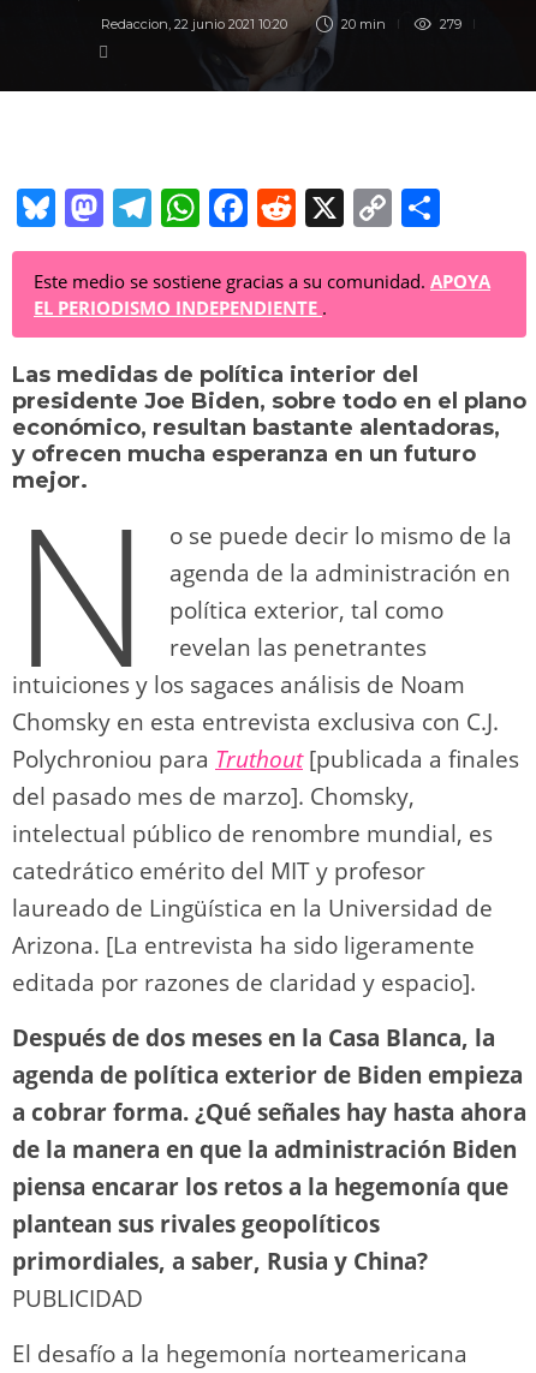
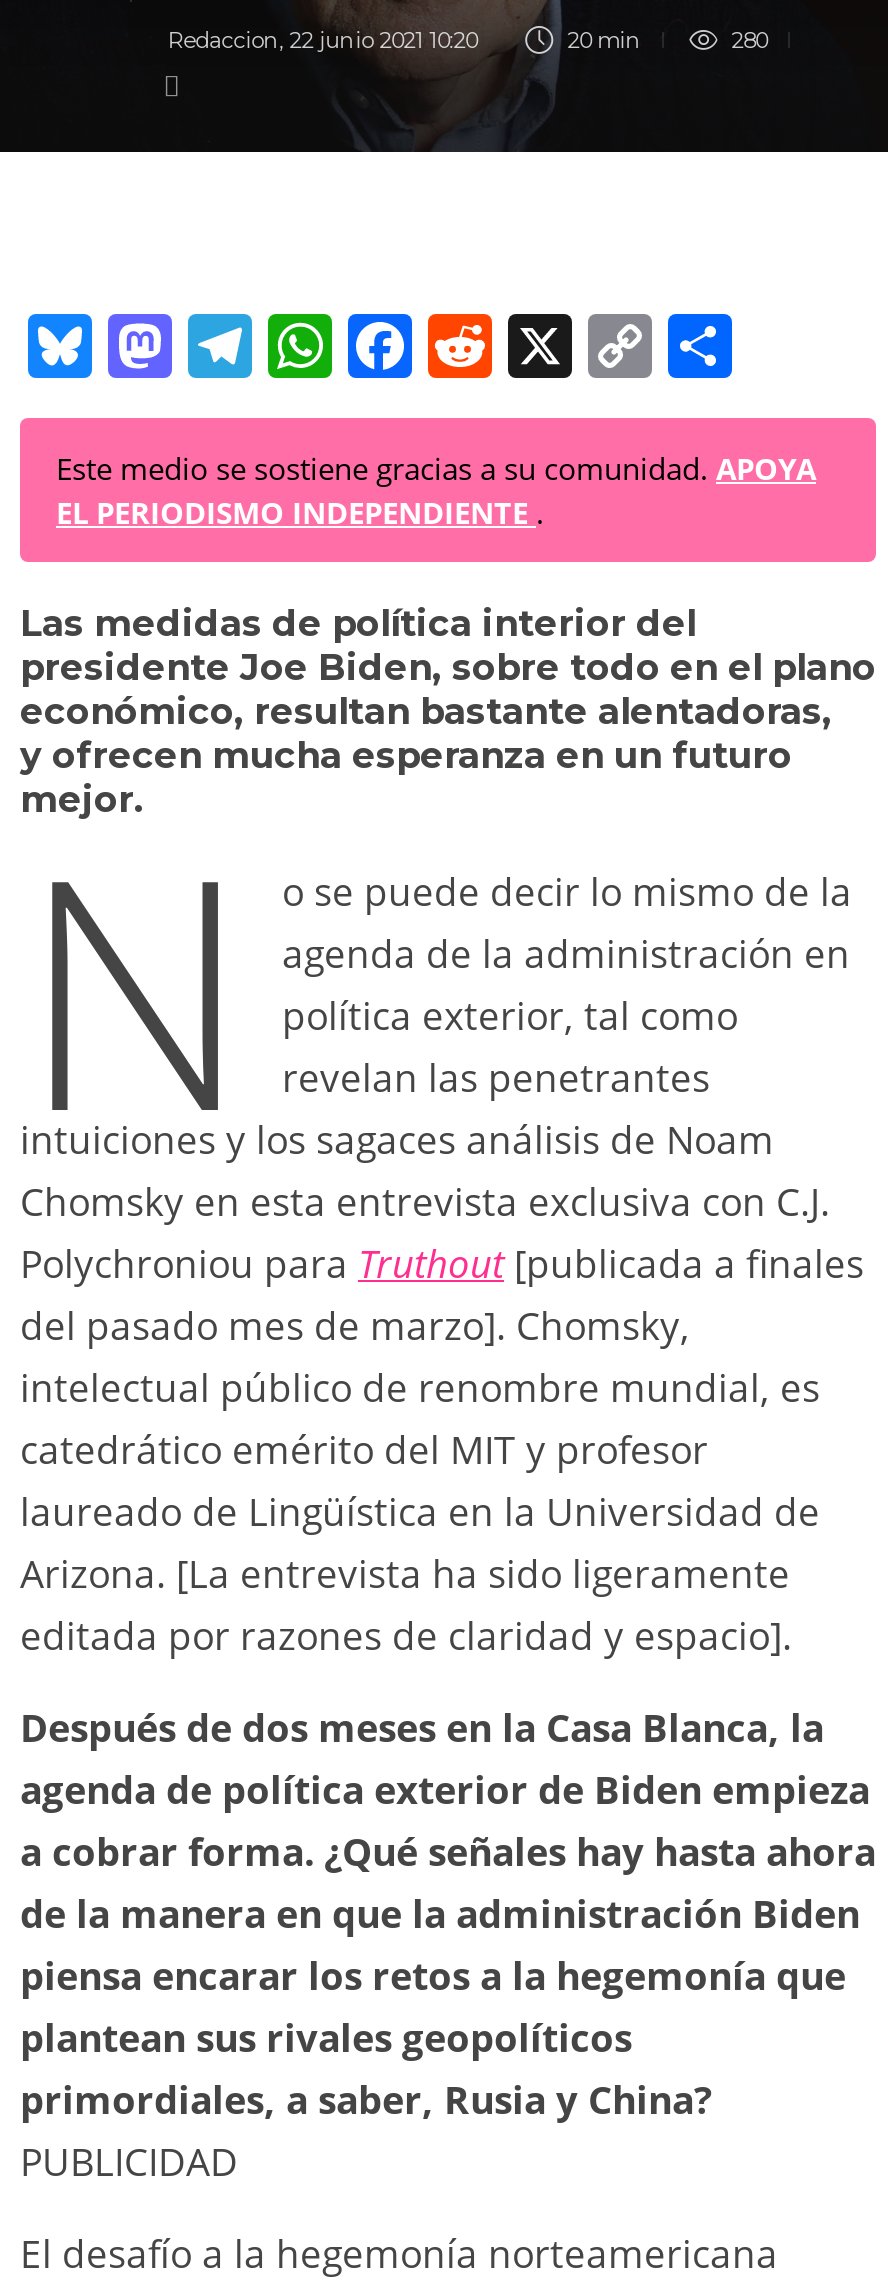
- 279
+ 280
